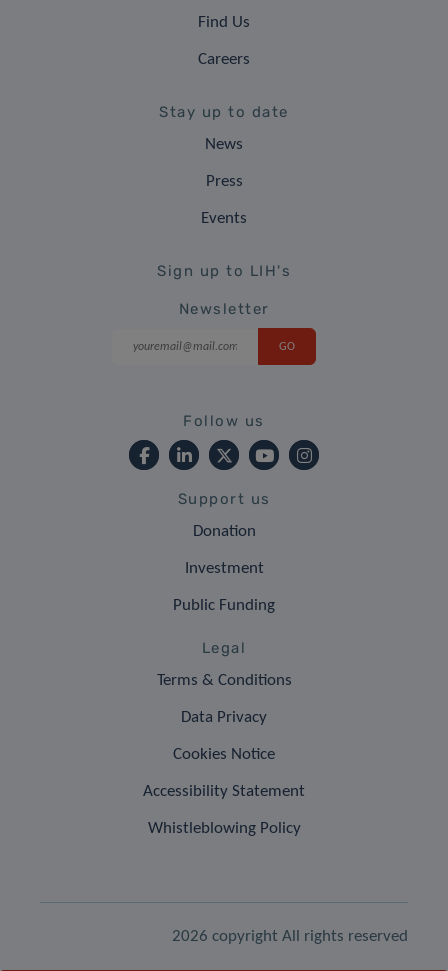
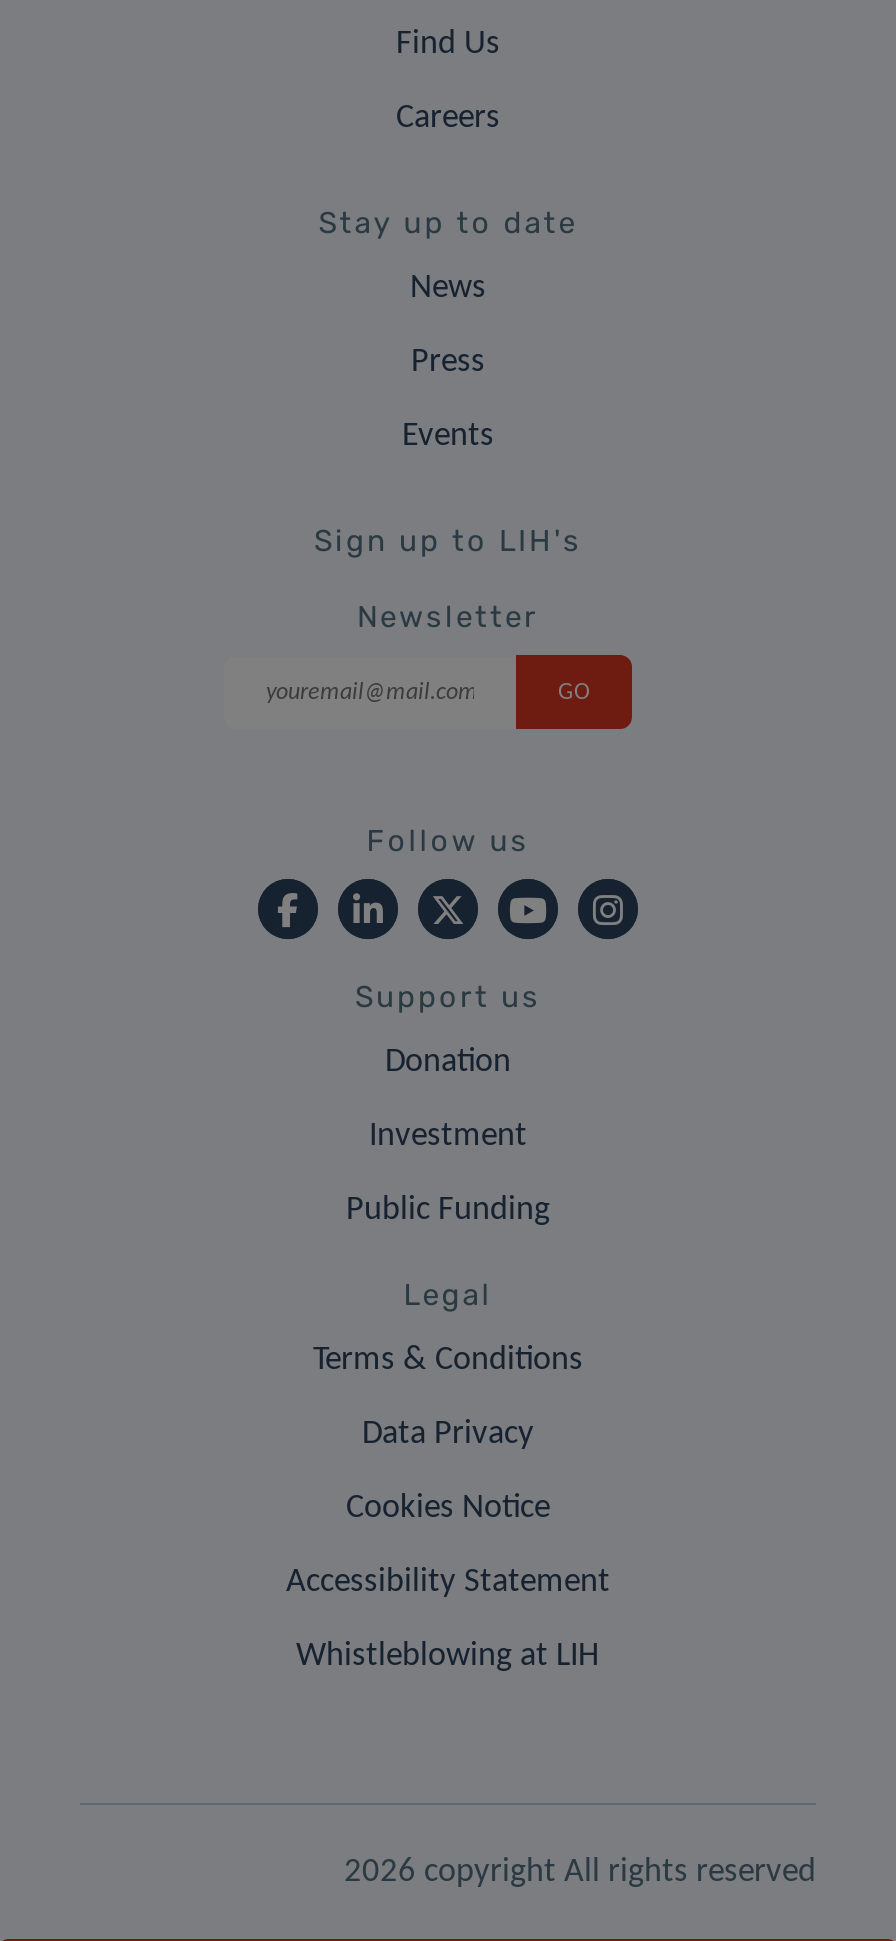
- Whistleblowing Policy
+ Whistleblowing at LIH
